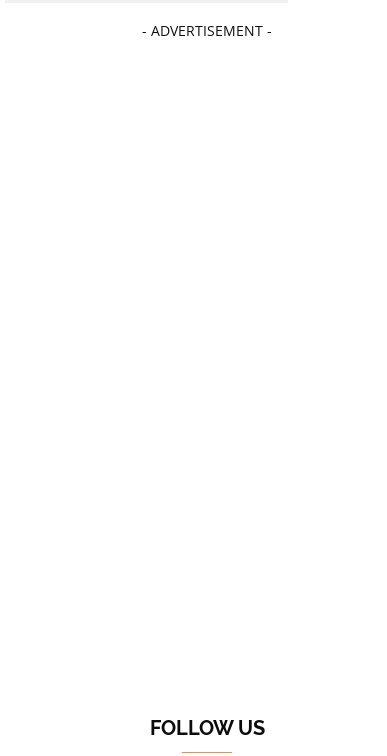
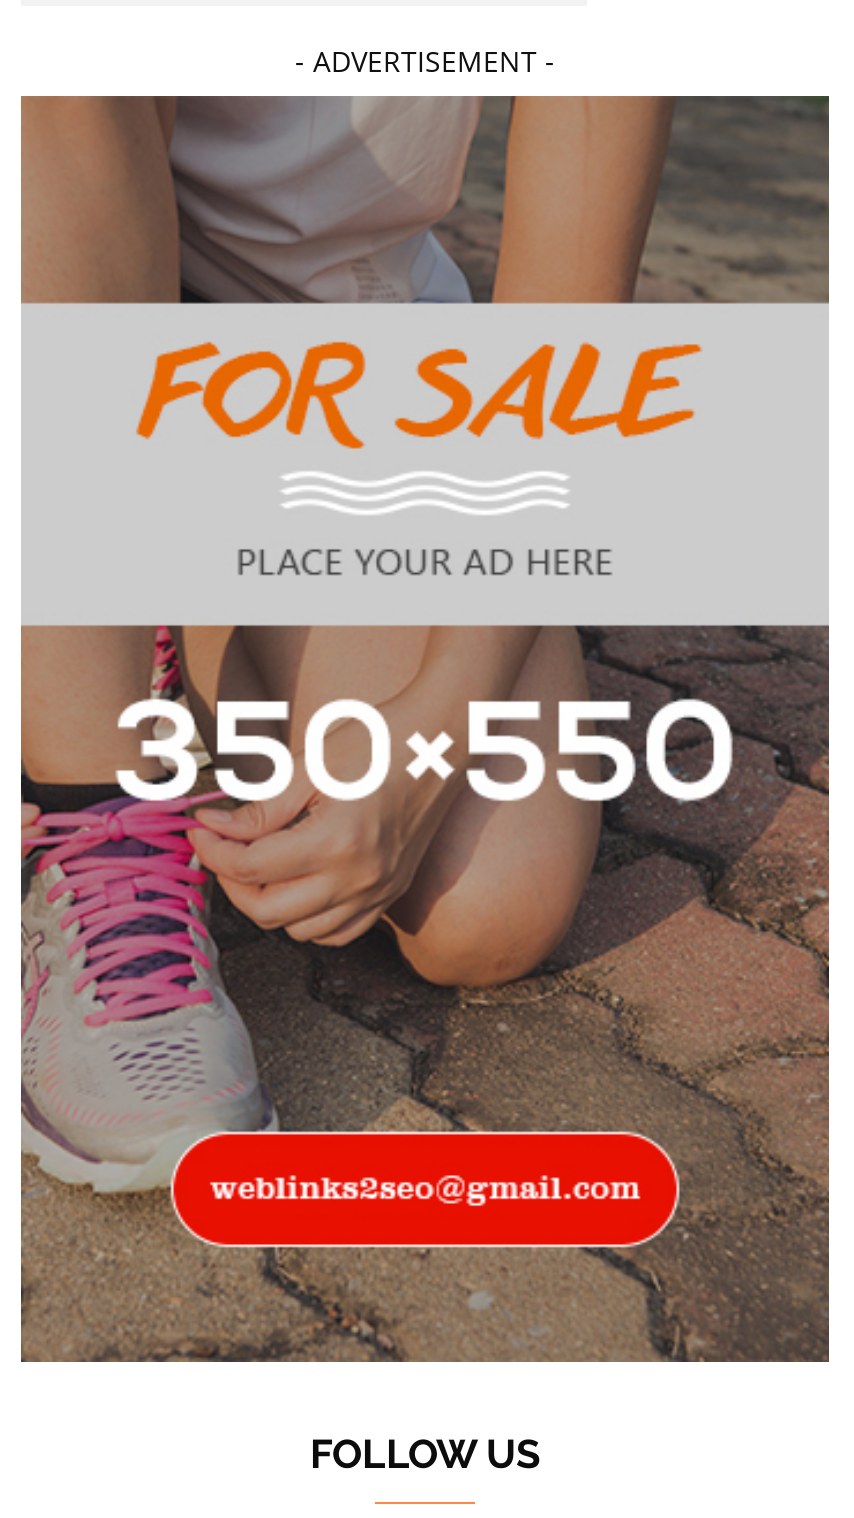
+ [image]
